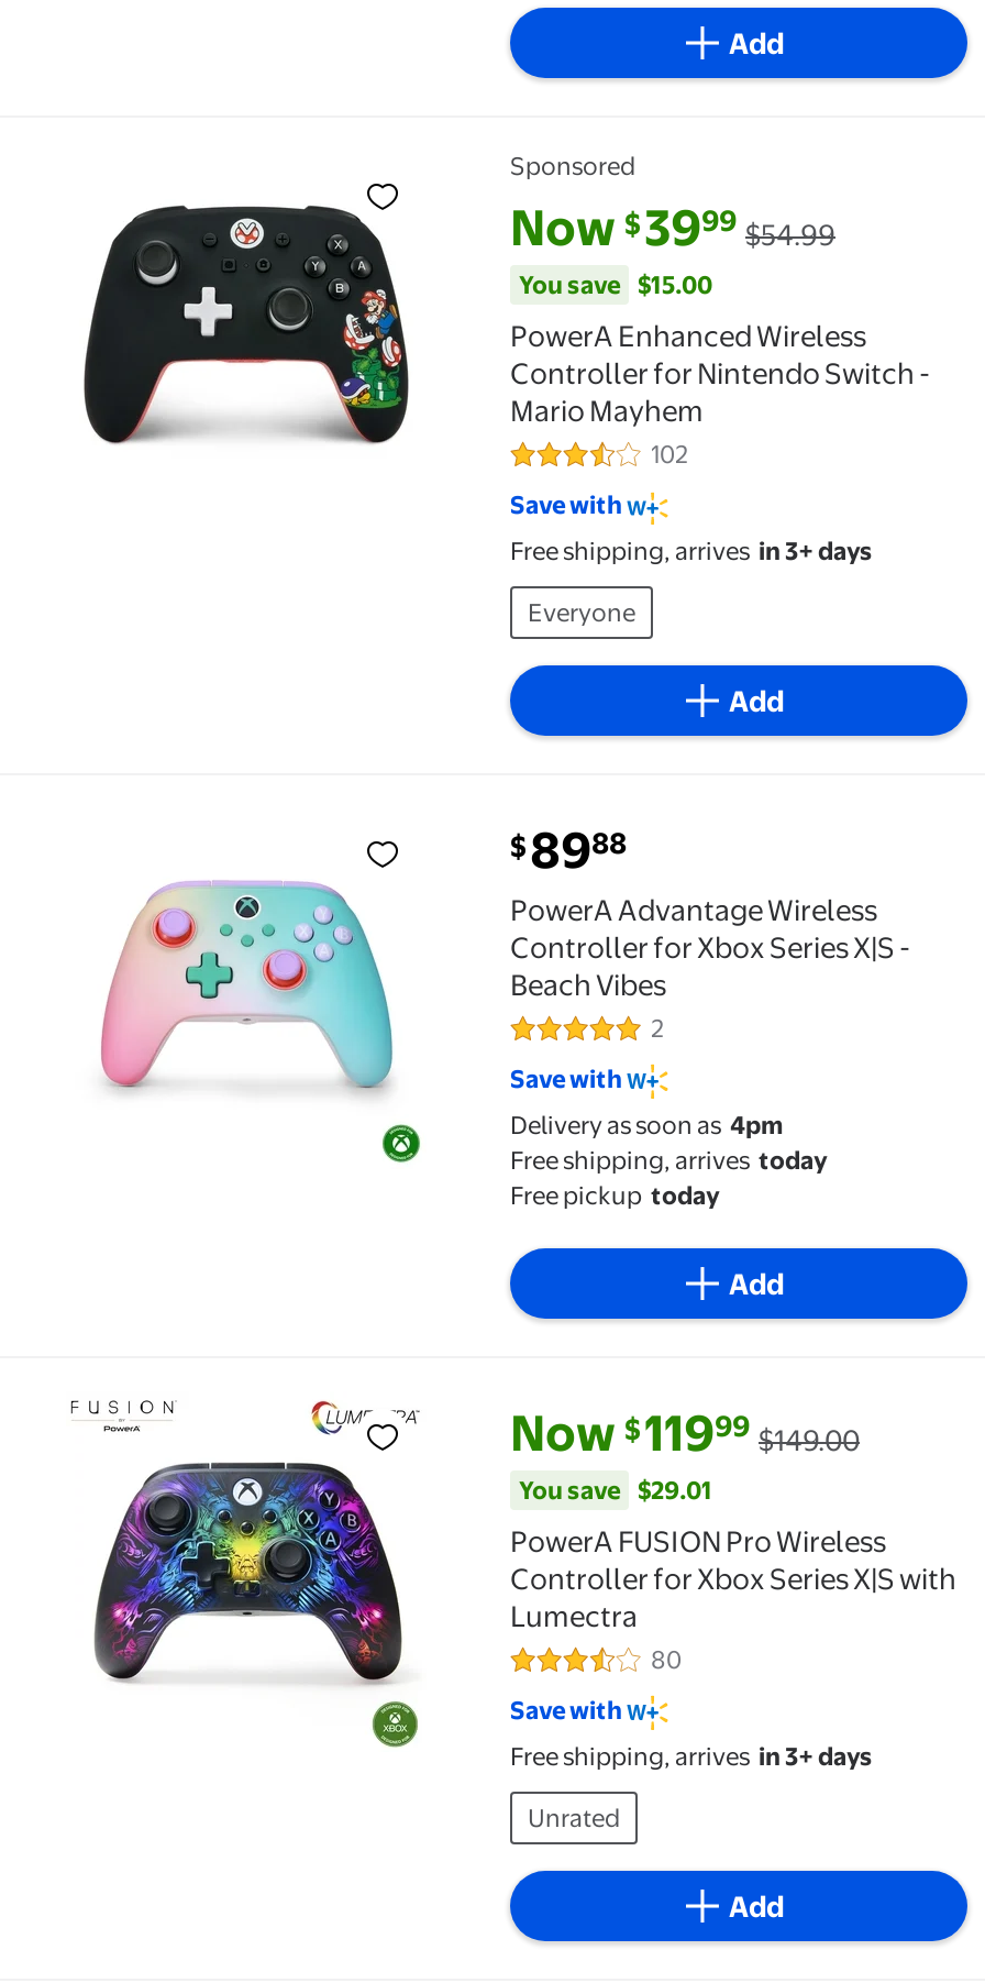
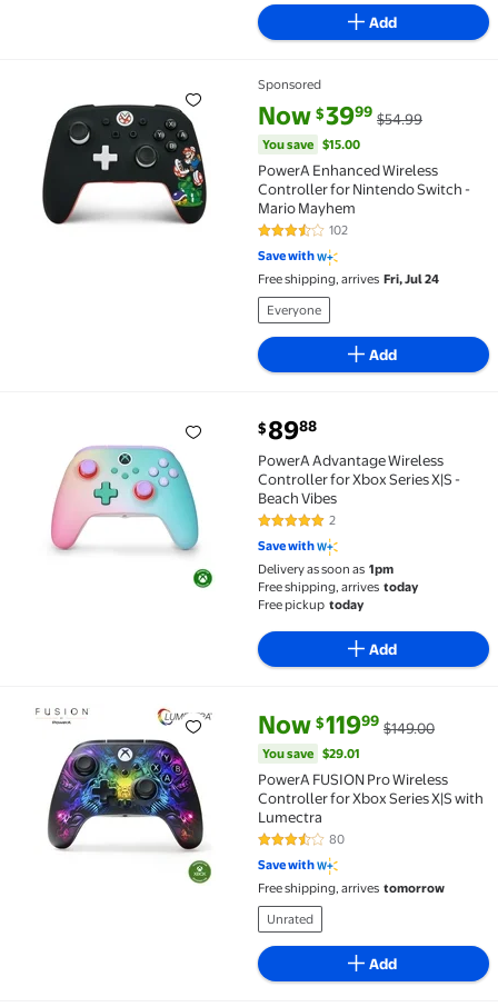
- Free shipping, arrives in 3+ days
+ Free shipping, arrives Fri, Jul 24

- Delivery as soon as 4pm
+ Delivery as soon as 1pm

- Free shipping, arrives in 3+ days
+ Free shipping, arrives tomorrow
